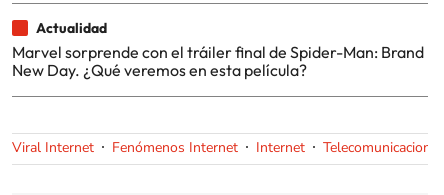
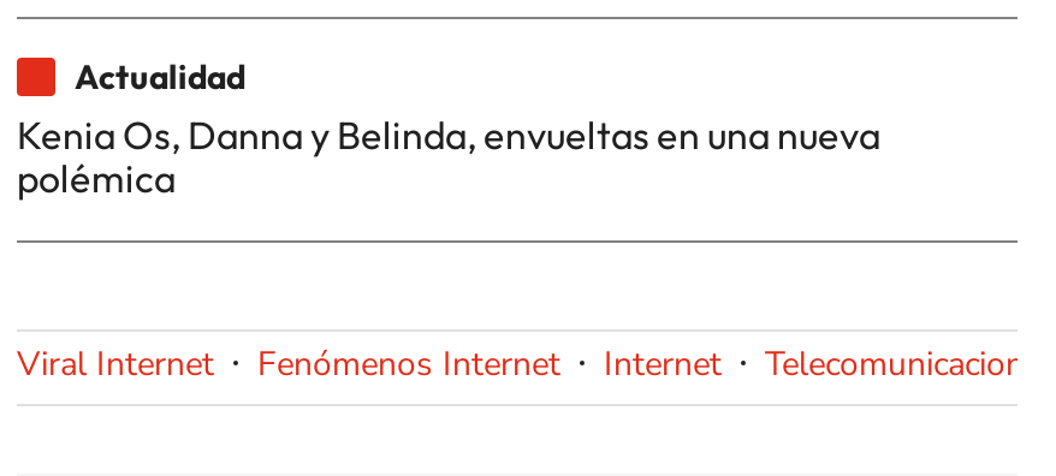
- Marvel sorprende con el tráiler final de Spider-Man: Brand
- New Day. ¿Qué veremos en esta película?
+ Kenia Os, Danna y Belinda, envueltas en una nueva
+ polémica
